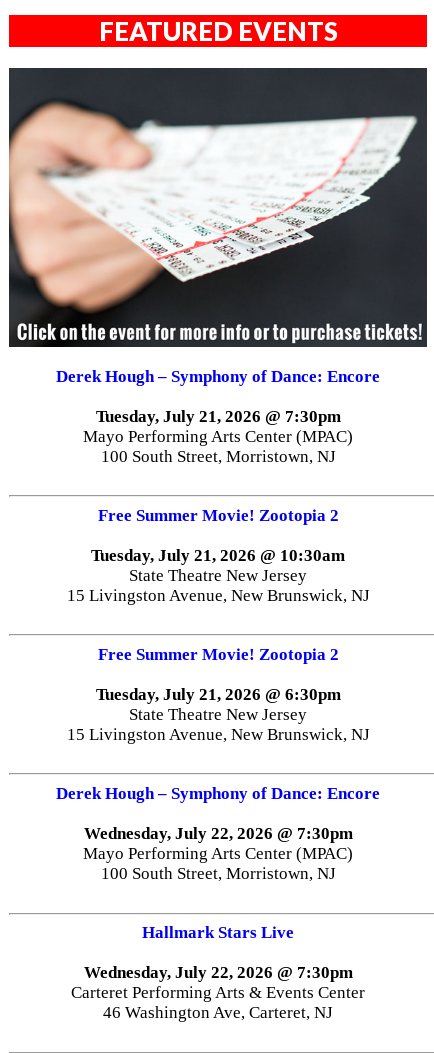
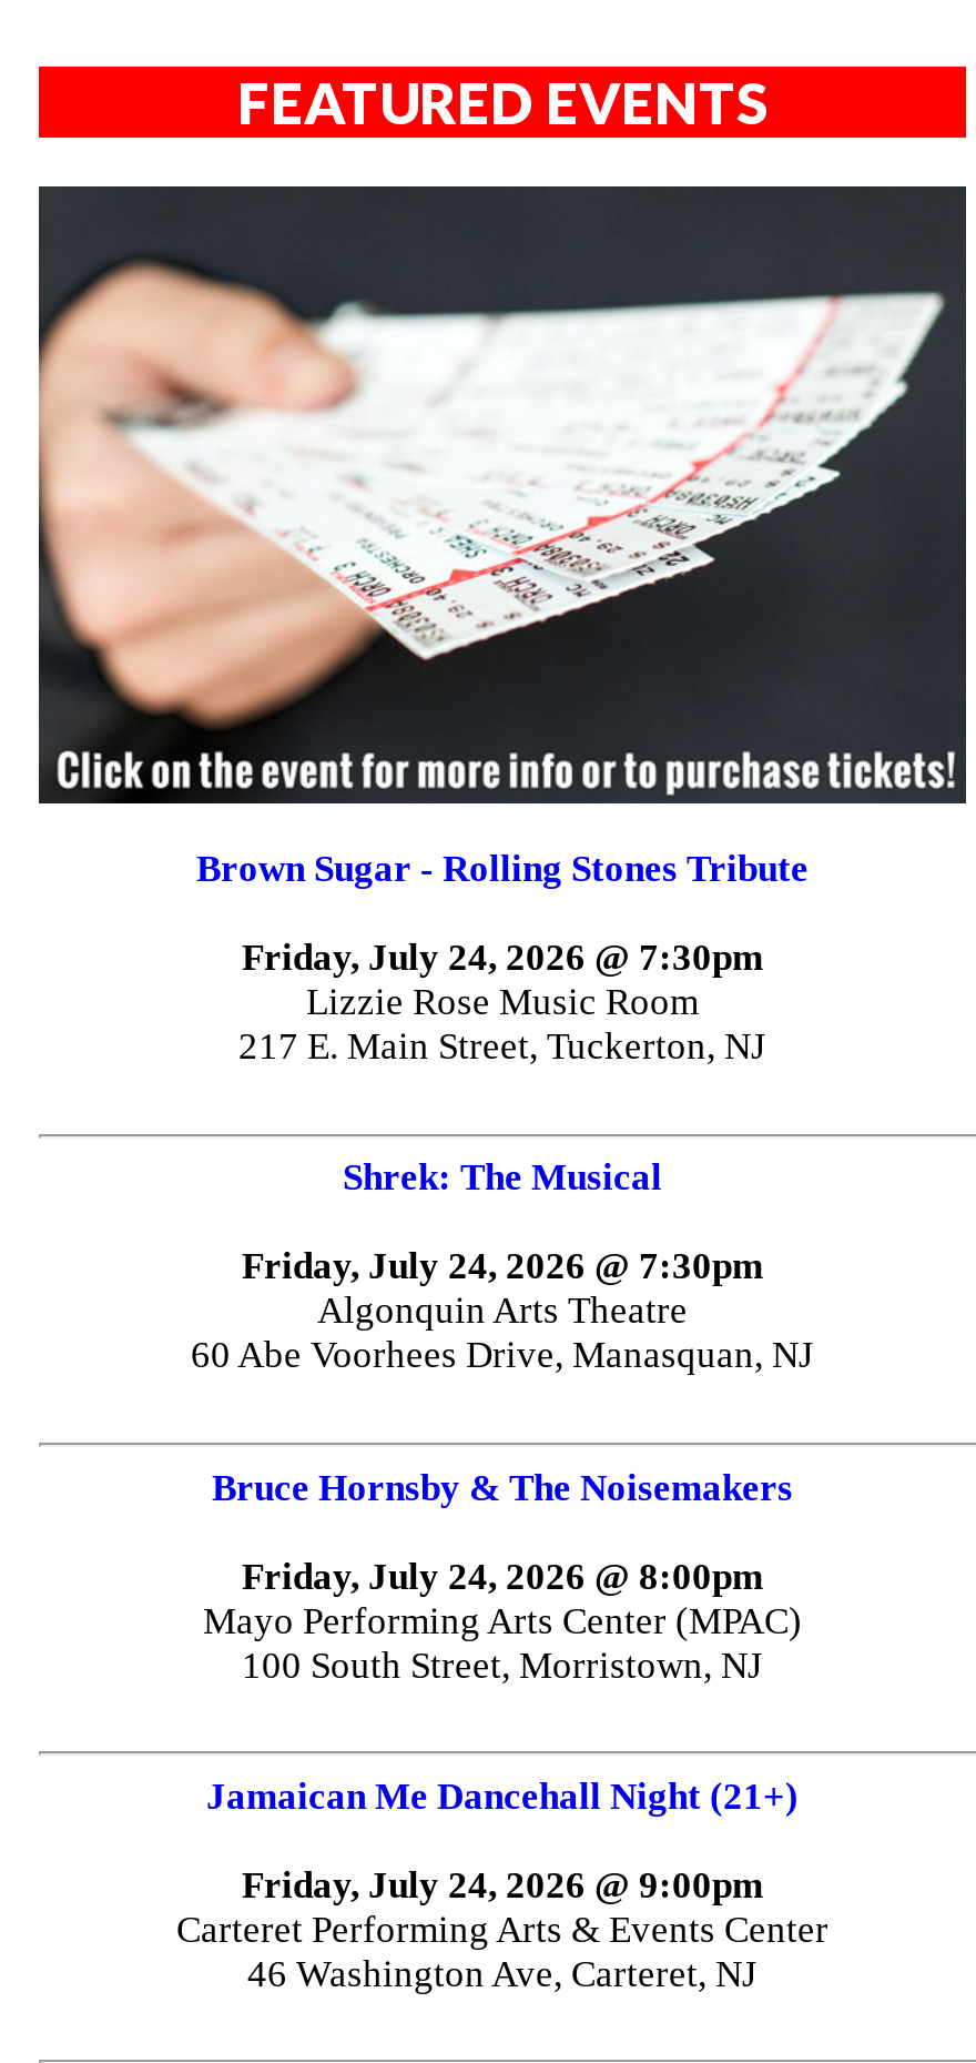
- Derek Hough – Symphony of Dance: Encore
- Tuesday, July 21, 2026 @ 7:30pm
+ Brown Sugar - Rolling Stones Tribute
+ Friday, July 24, 2026 @ 7:30pm
+ Lizzie Rose Music Room
+ 217 E. Main Street, Tuckerton, NJ
+ Shrek: The Musical
+ Friday, July 24, 2026 @ 7:30pm
+ Algonquin Arts Theatre
+ 60 Abe Voorhees Drive, Manasquan, NJ
+ Bruce Hornsby & The Noisemakers
+ Friday, July 24, 2026 @ 8:00pm

moved down: Mayo Performing Arts Center (MPAC) | 100 South Street, Morristown, NJ

- Free Summer Movie! Zootopia 2
- Tuesday, July 21, 2026 @ 10:30am
- State Theatre New Jersey
- 15 Livingston Avenue, New Brunswick, NJ
- Free Summer Movie! Zootopia 2
- Tuesday, July 21, 2026 @ 6:30pm
- State Theatre New Jersey
- 15 Livingston Avenue, New Brunswick, NJ
- Derek Hough – Symphony of Dance: Encore
- Wednesday, July 22, 2026 @ 7:30pm
- Mayo Performing Arts Center (MPAC)
- 100 South Street, Morristown, NJ
- Hallmark Stars Live
- Wednesday, July 22, 2026 @ 7:30pm
+ Jamaican Me Dancehall Night (21+)
+ Friday, July 24, 2026 @ 9:00pm
